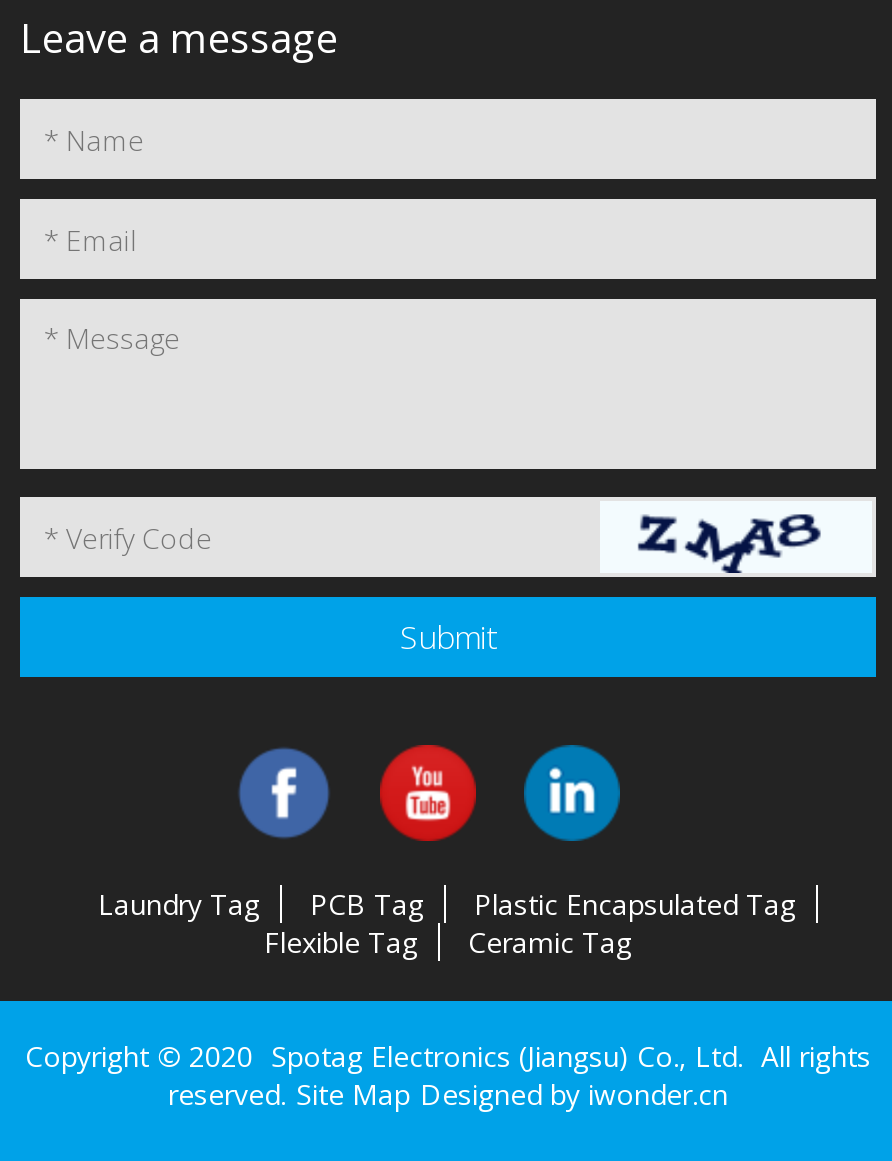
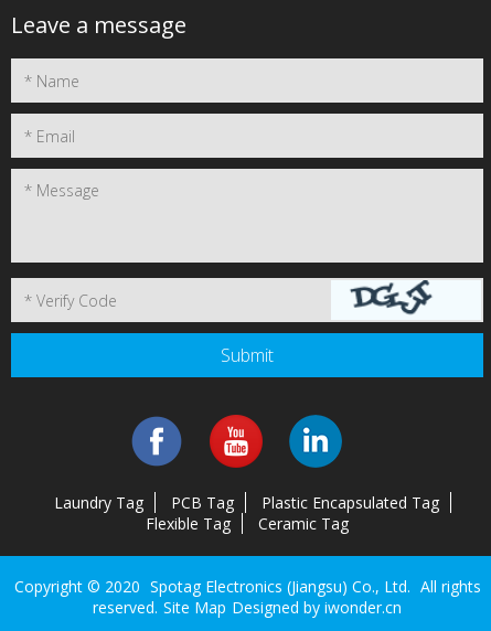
- [image]
+ [image]
